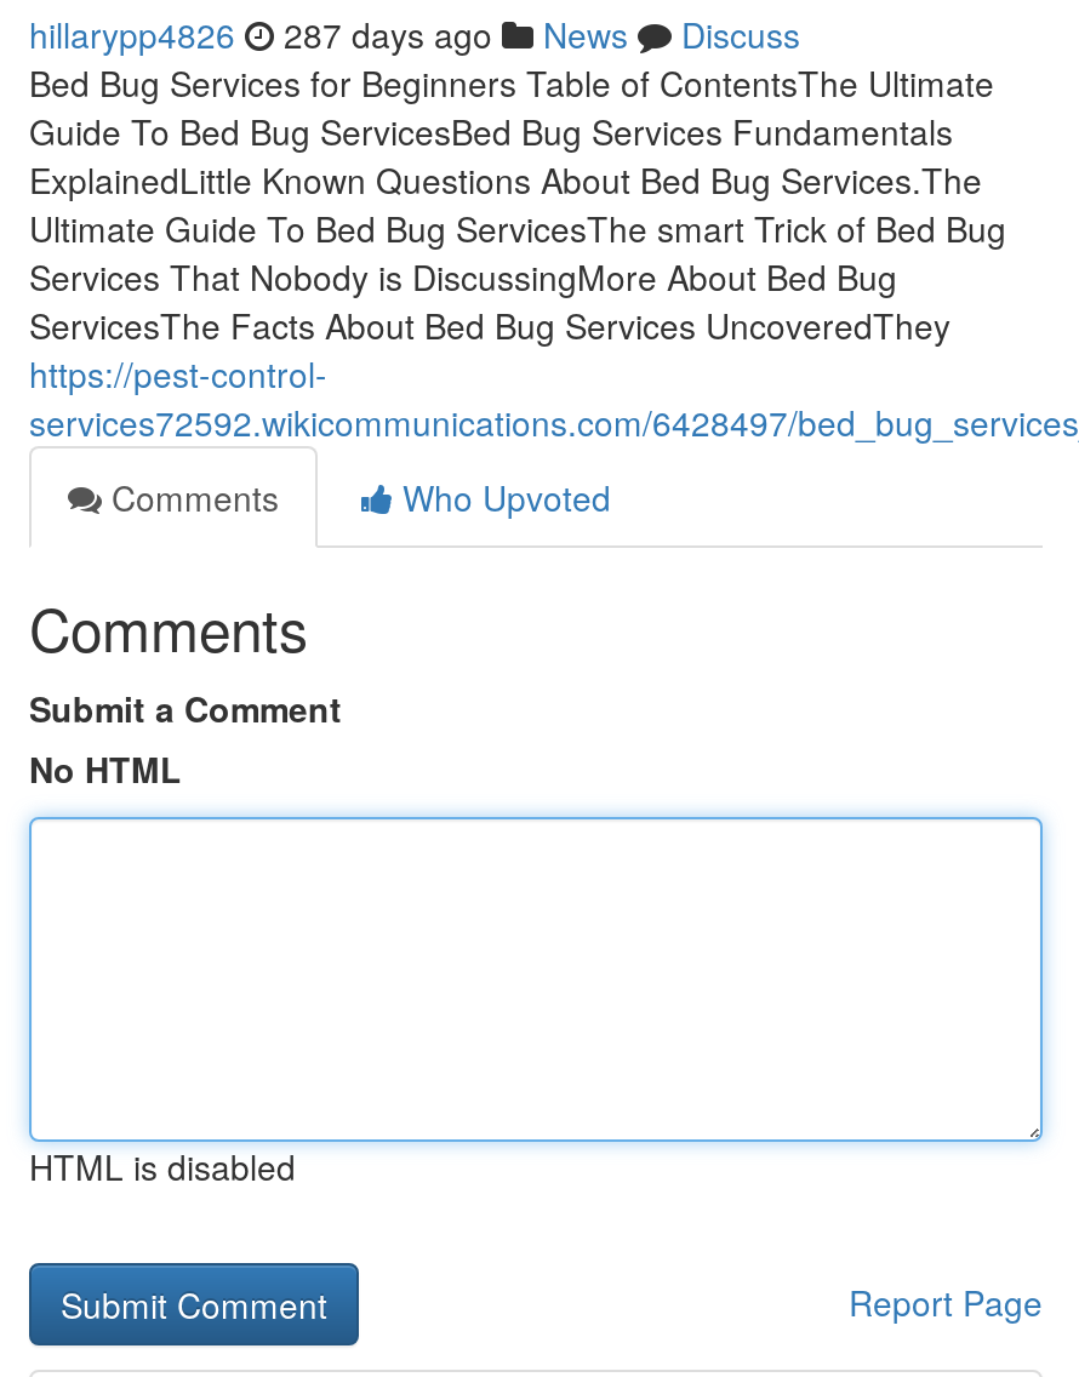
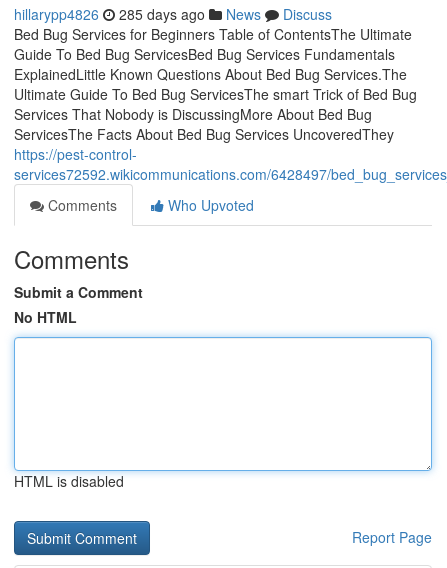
- hillarypp4826 287 days ago News Discuss
+ hillarypp4826 285 days ago News Discuss
